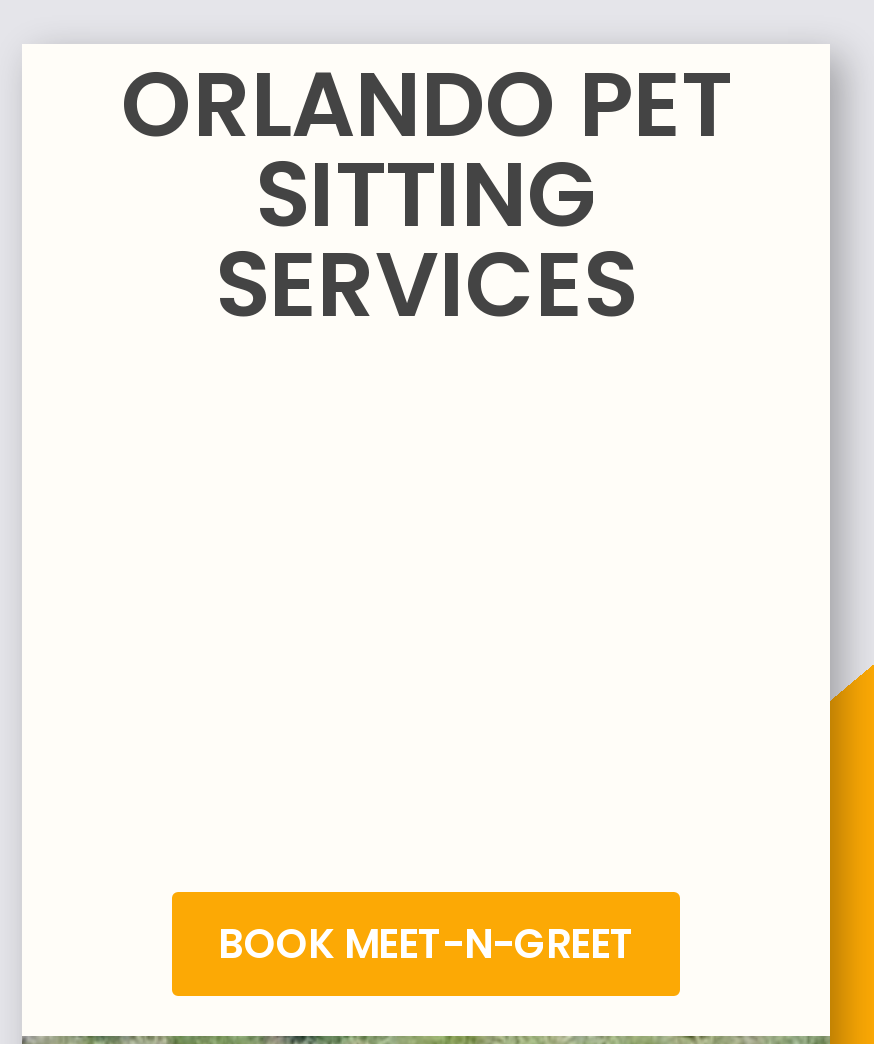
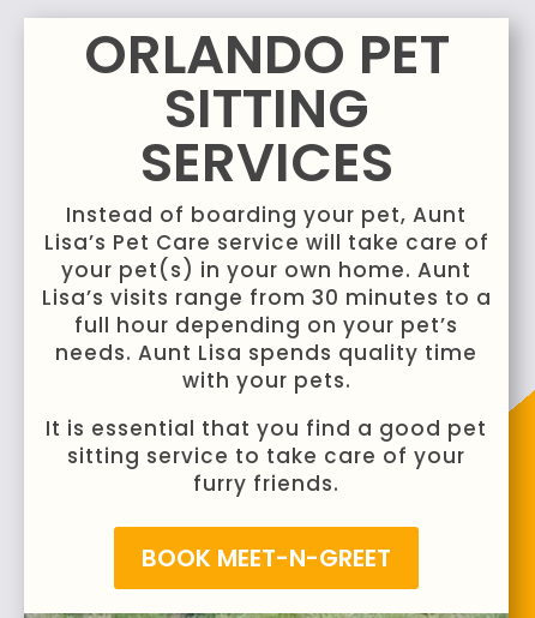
+ Instead of boarding your pet, Aunt
+ Lisa’s Pet Care service will take care of
+ your pet(s) in your own home. Aunt
+ Lisa’s visits range from 30 minutes to a
+ full hour depending on your pet’s
+ needs. Aunt Lisa spends quality time
+ with your pets.
+ It is essential that you find a good pet
+ sitting service to take care of your
+ furry friends.
